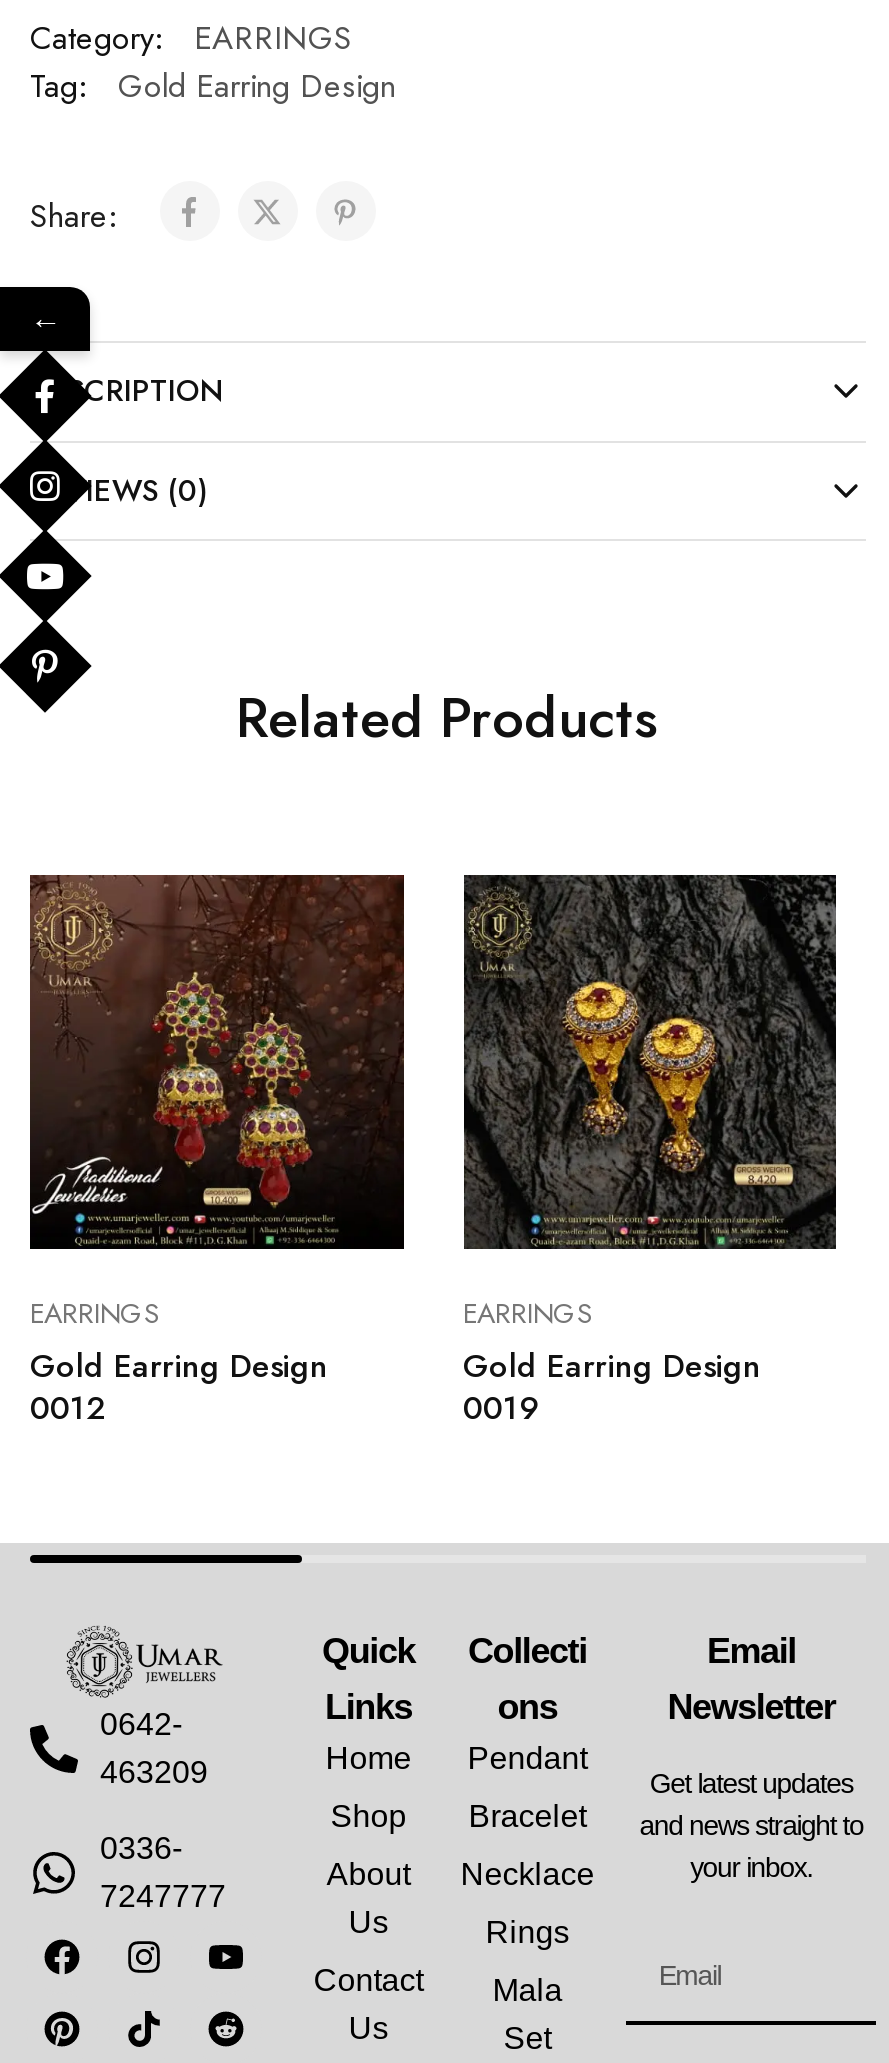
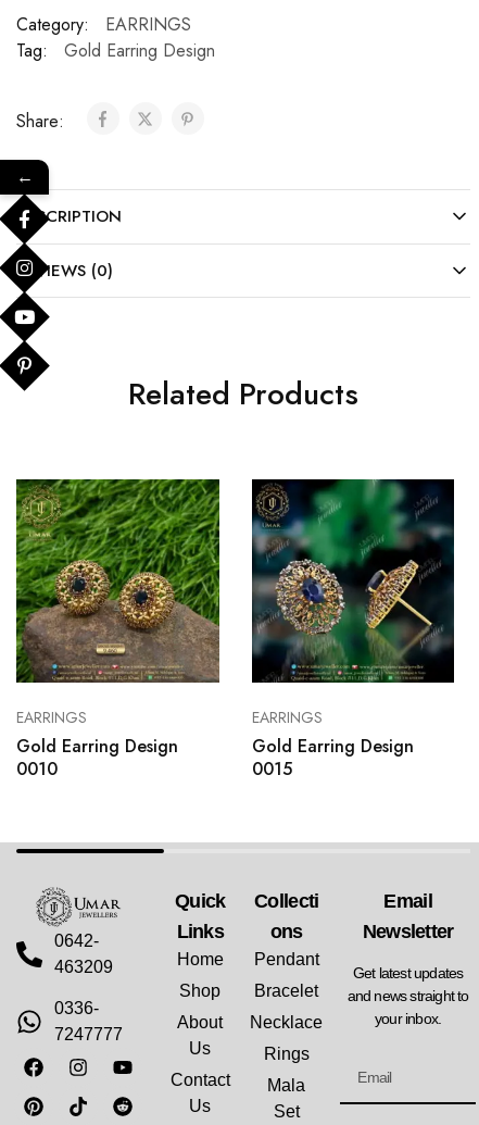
- [image]
+ [image]

- [image]
+ [image]

- 0012
+ 0010

- 0019
+ 0015
